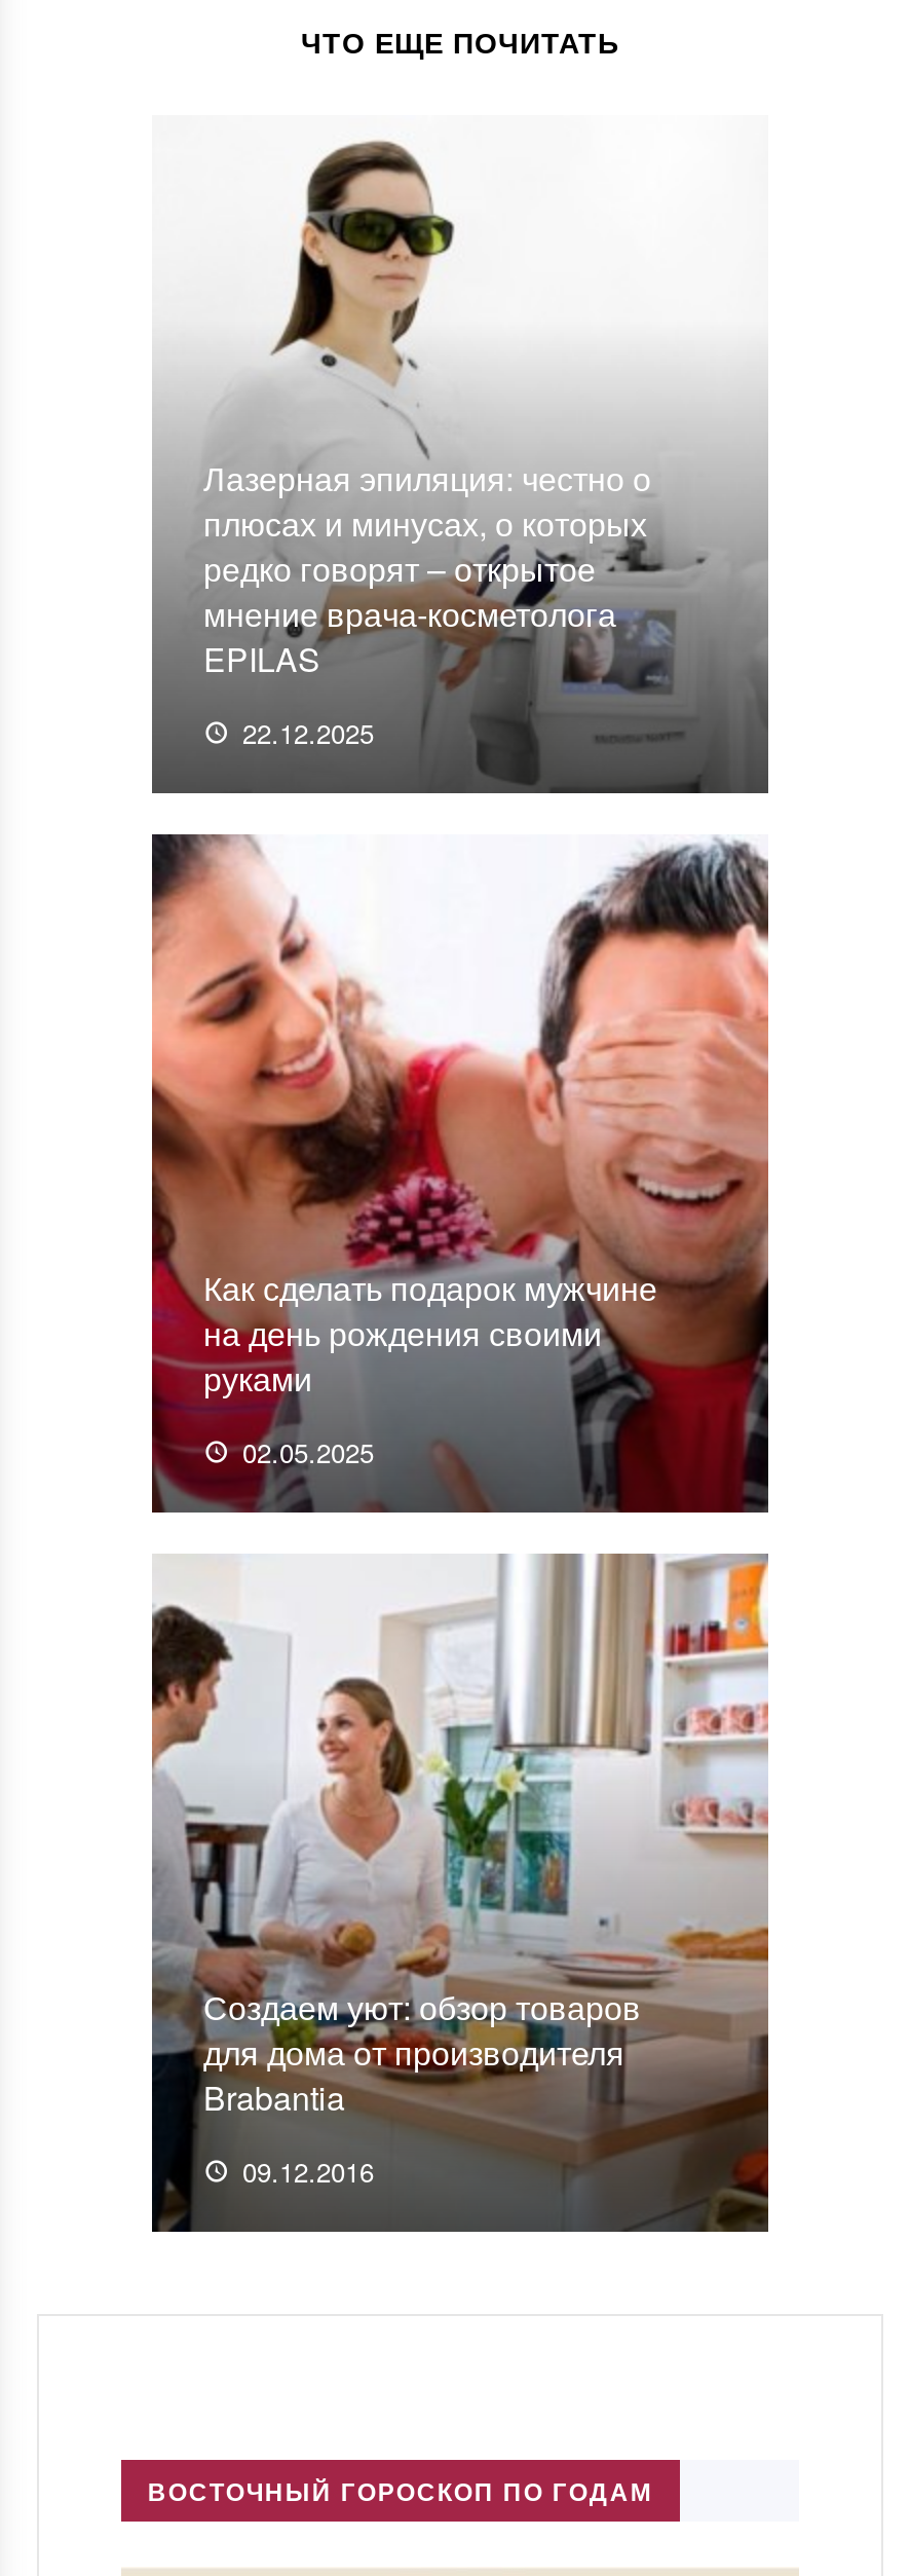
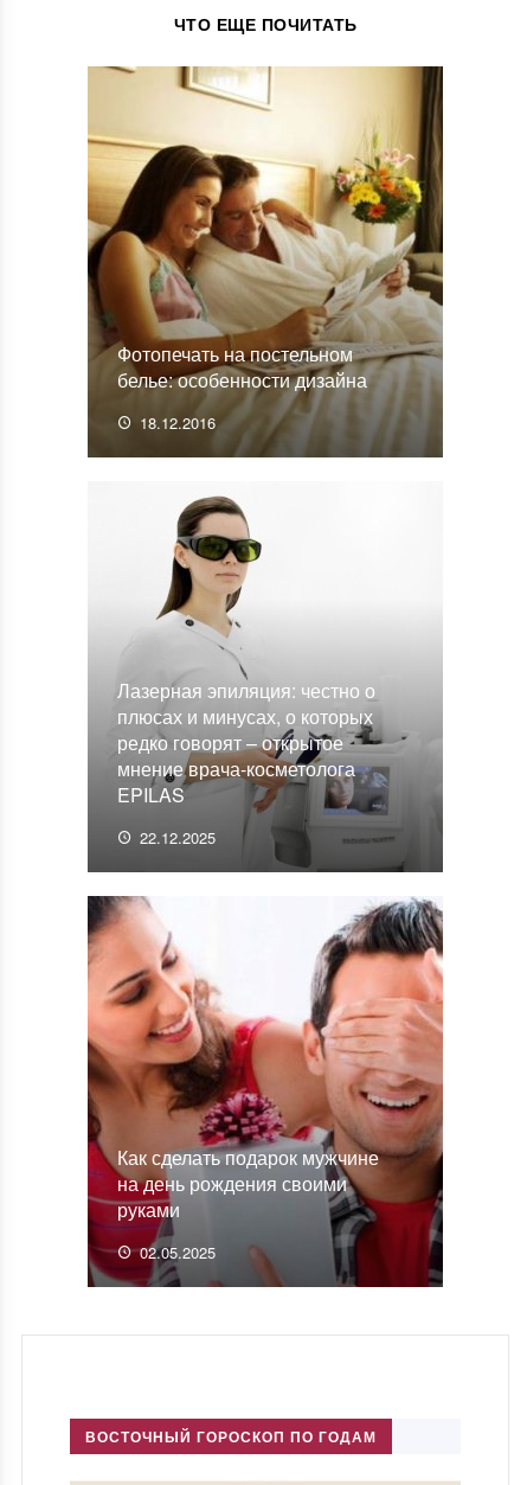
+ [image]
+ Фотопечать на постельном
+ белье: особенности дизайна
+ 18.12.2016

moved down: [image] | Лазерная эпиляция: честно о | плюсах и минусах, о которых | ... | руками | 02.05.2025

- [image]
- Создаем уют: обзор товаров
- для дома от производителя
- Brabantia
- 09.12.2016
